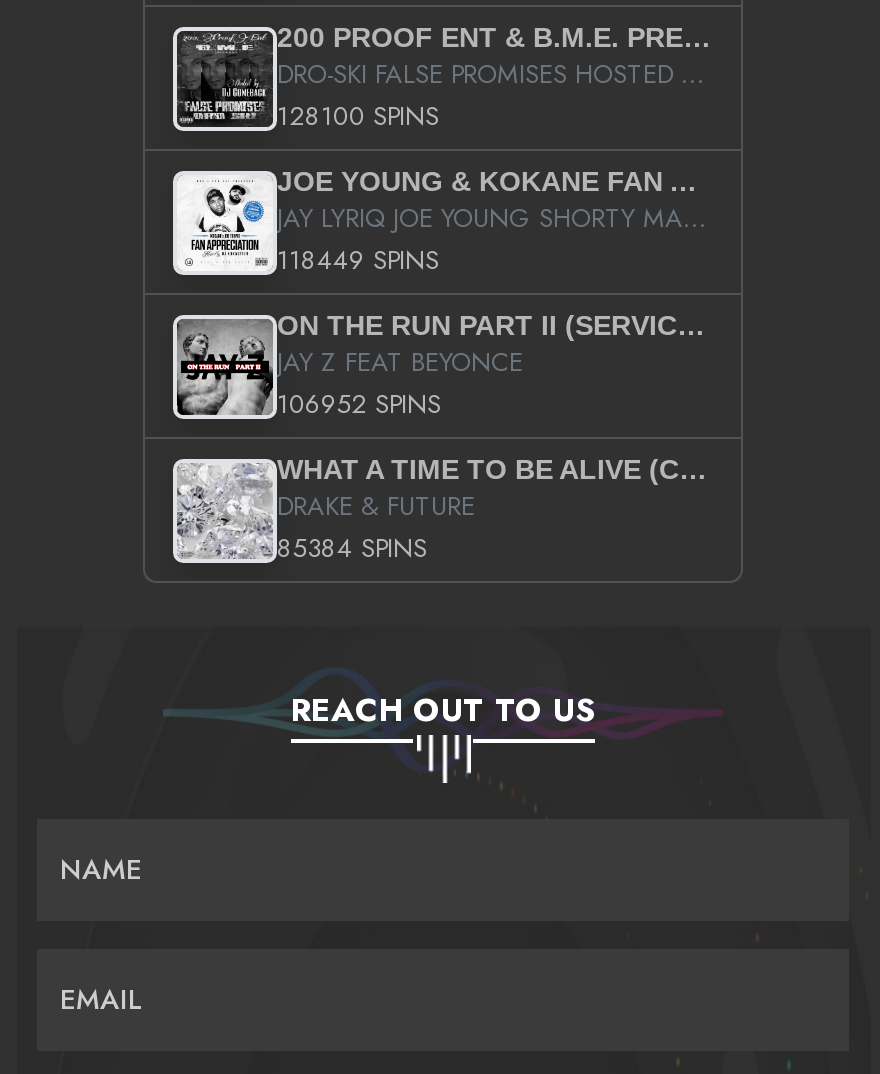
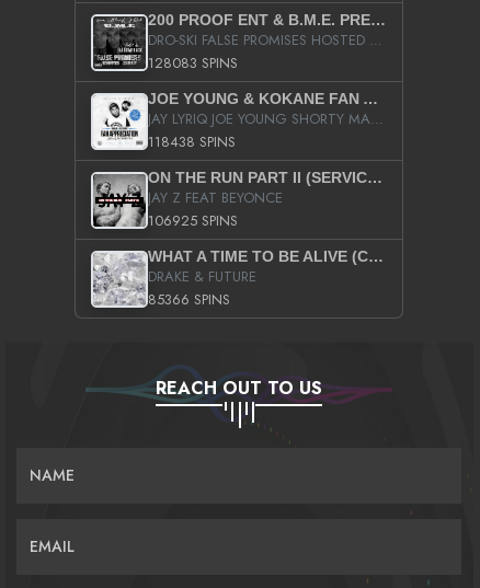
- 128100 SPINS
+ 128083 SPINS

- 118449 SPINS
+ 118438 SPINS

- 106952 SPINS
+ 106925 SPINS

- 85384 SPINS
+ 85366 SPINS
